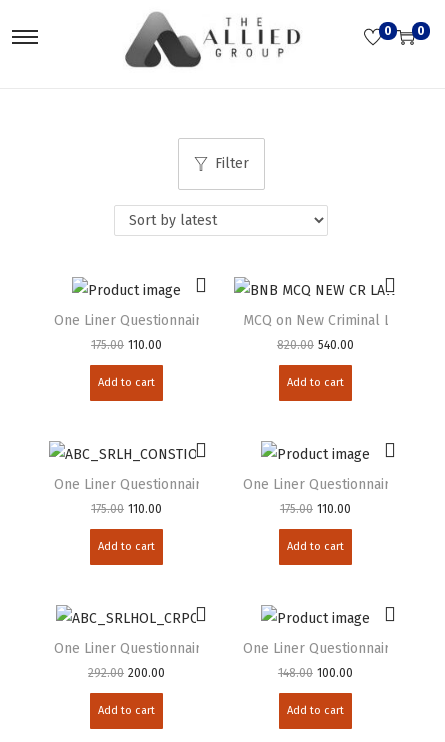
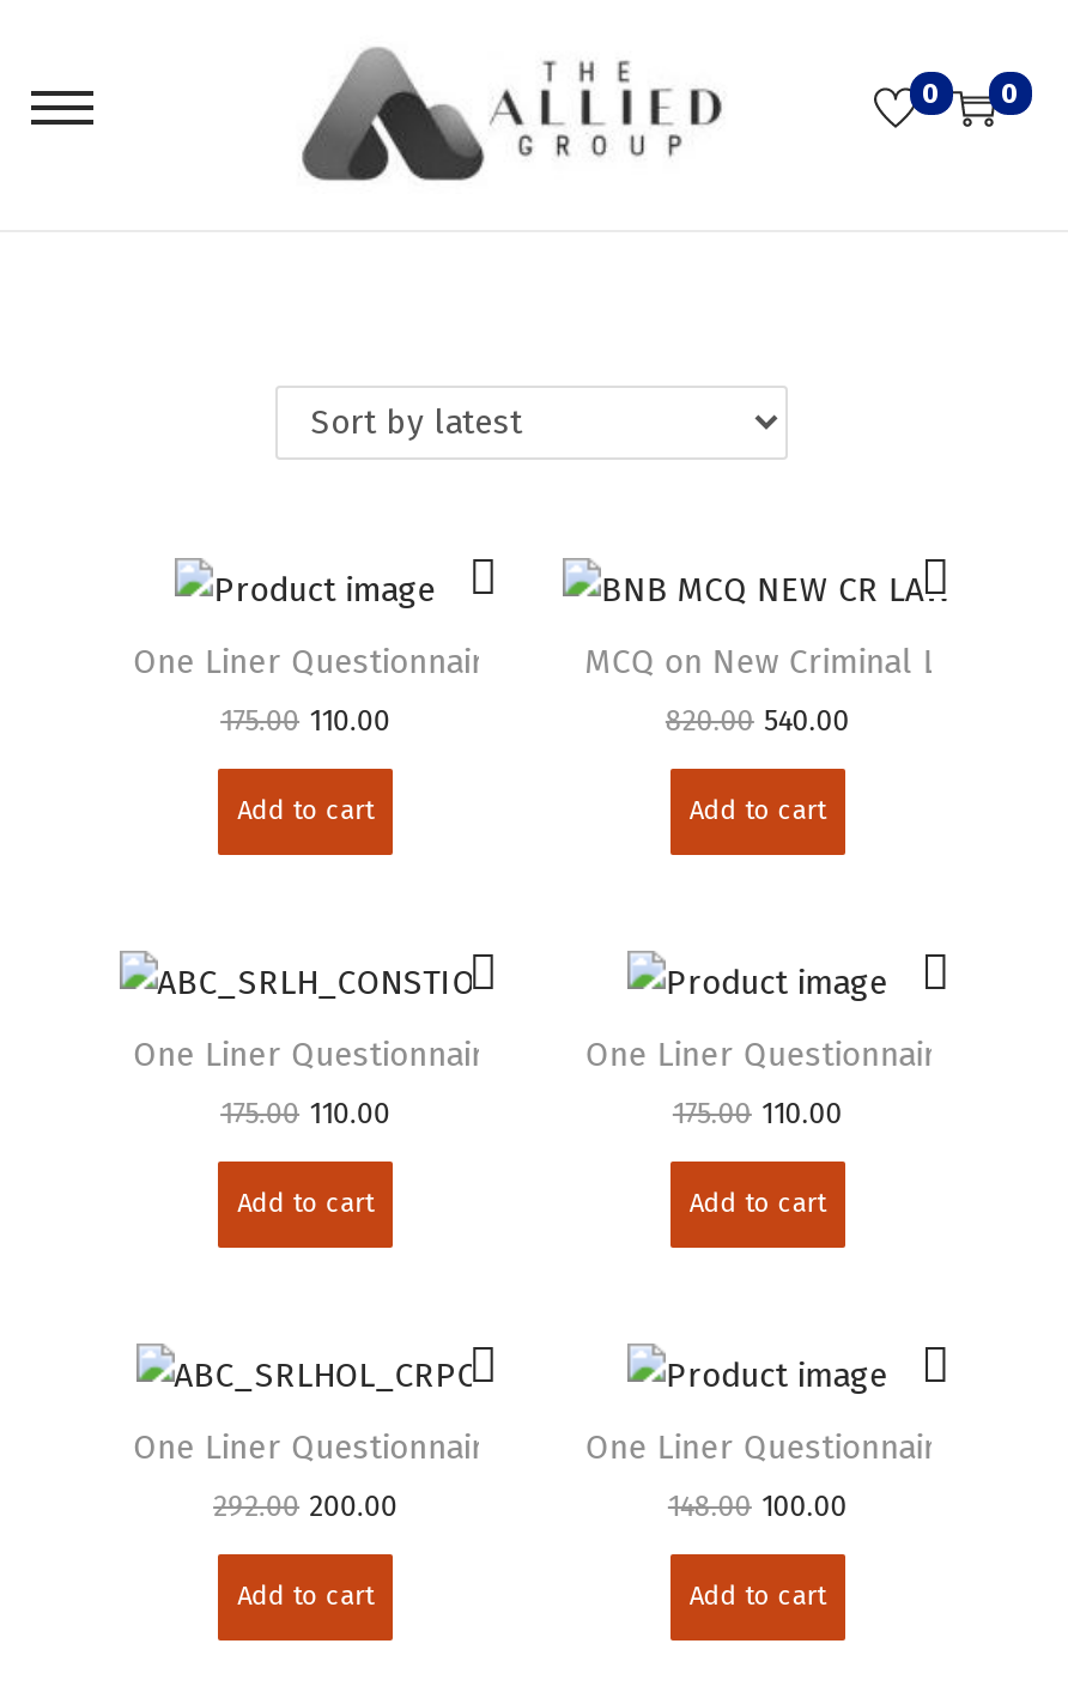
- Filter
